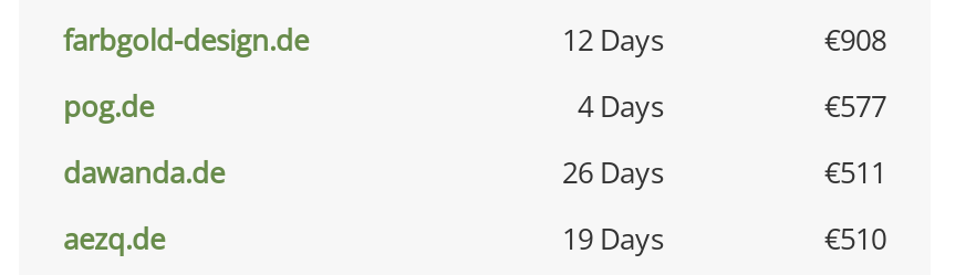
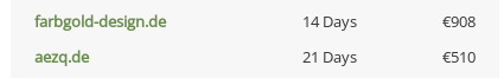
- 12 Days
+ 14 Days

- pog.de
- 4 Days
- €577
- dawanda.de
- 26 Days
- €511

- 19 Days
+ 21 Days
